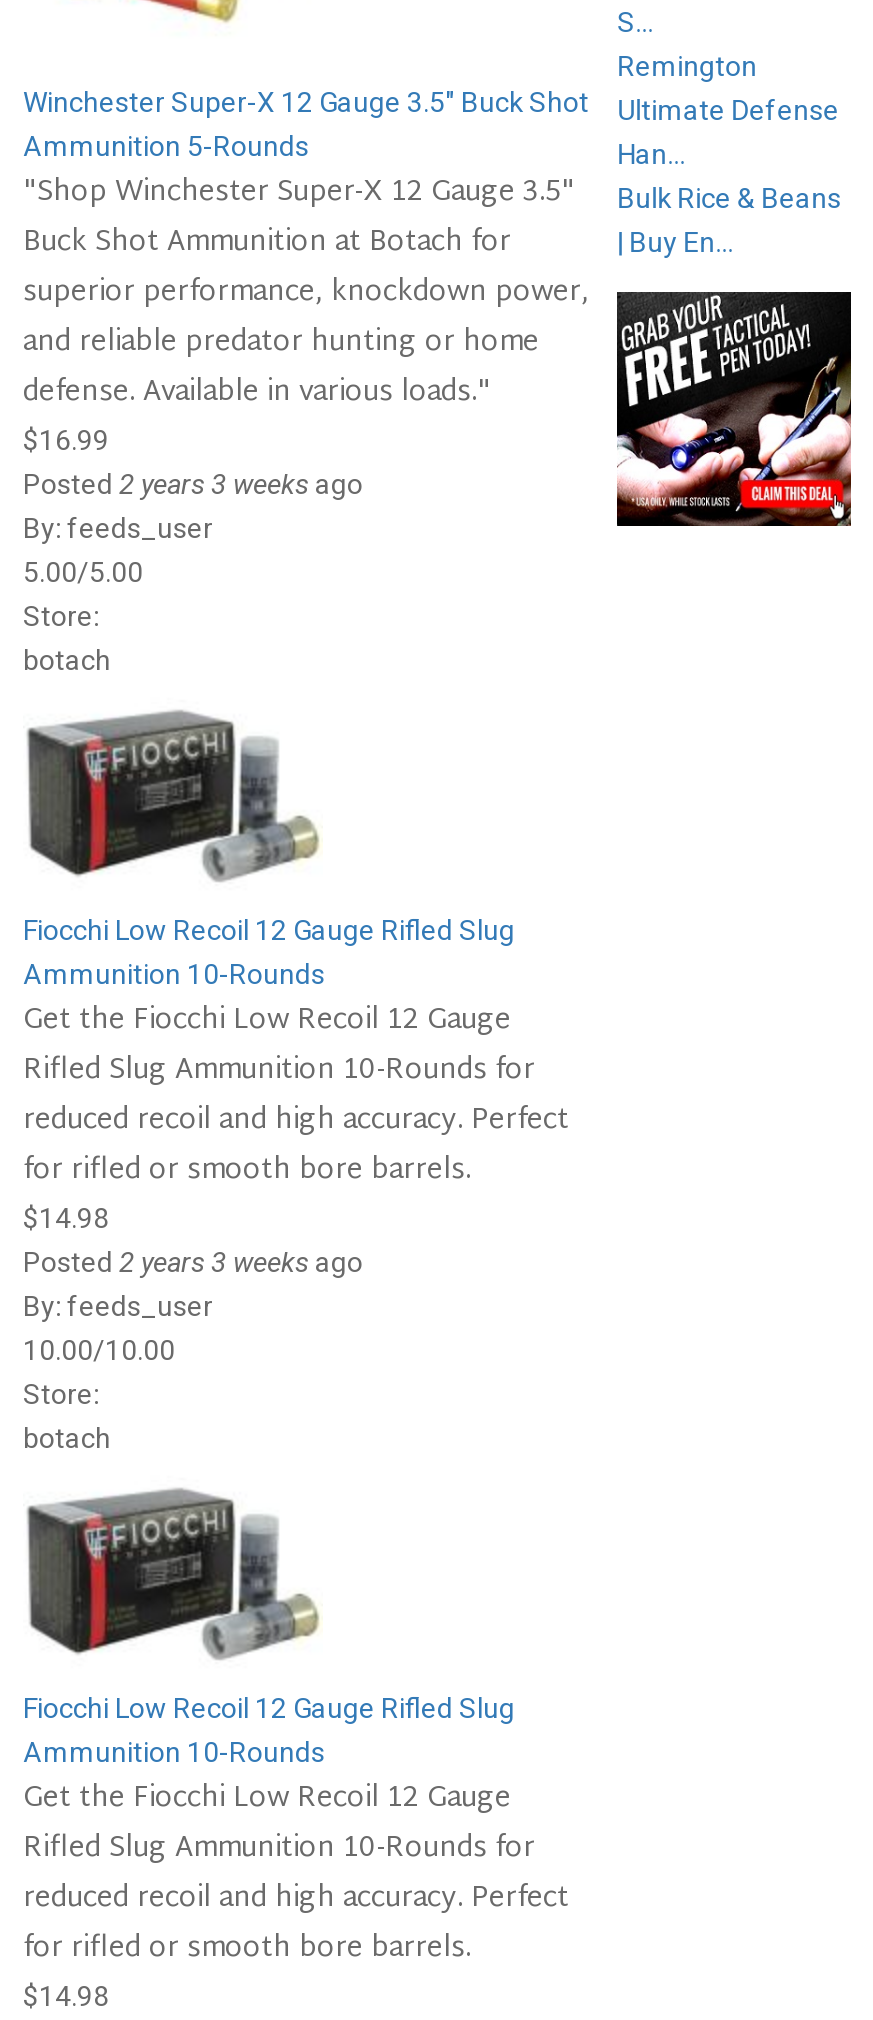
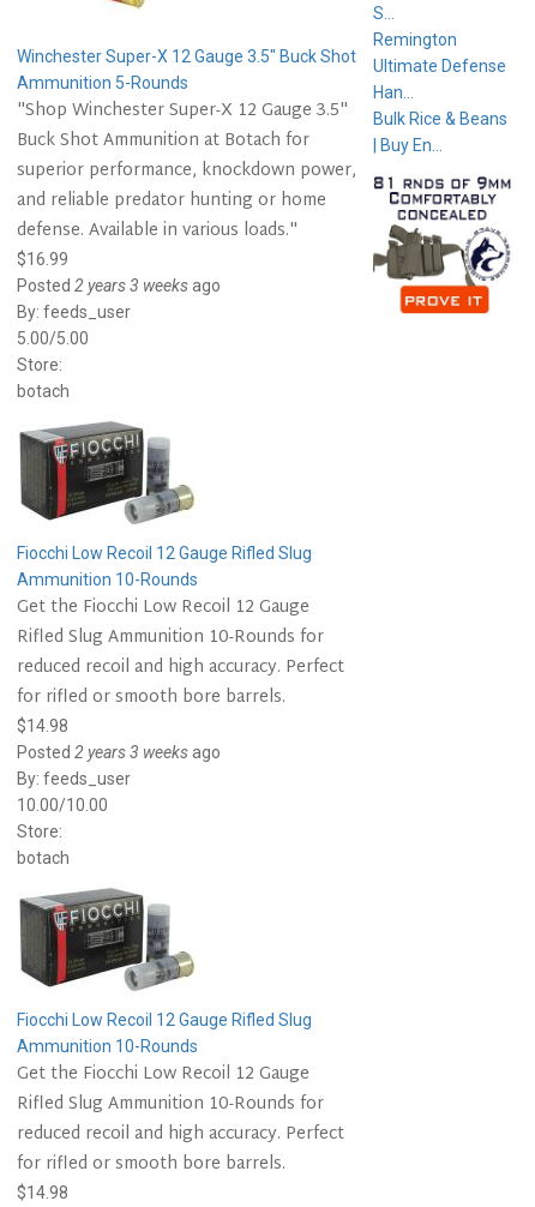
- [image]
+ [image]
